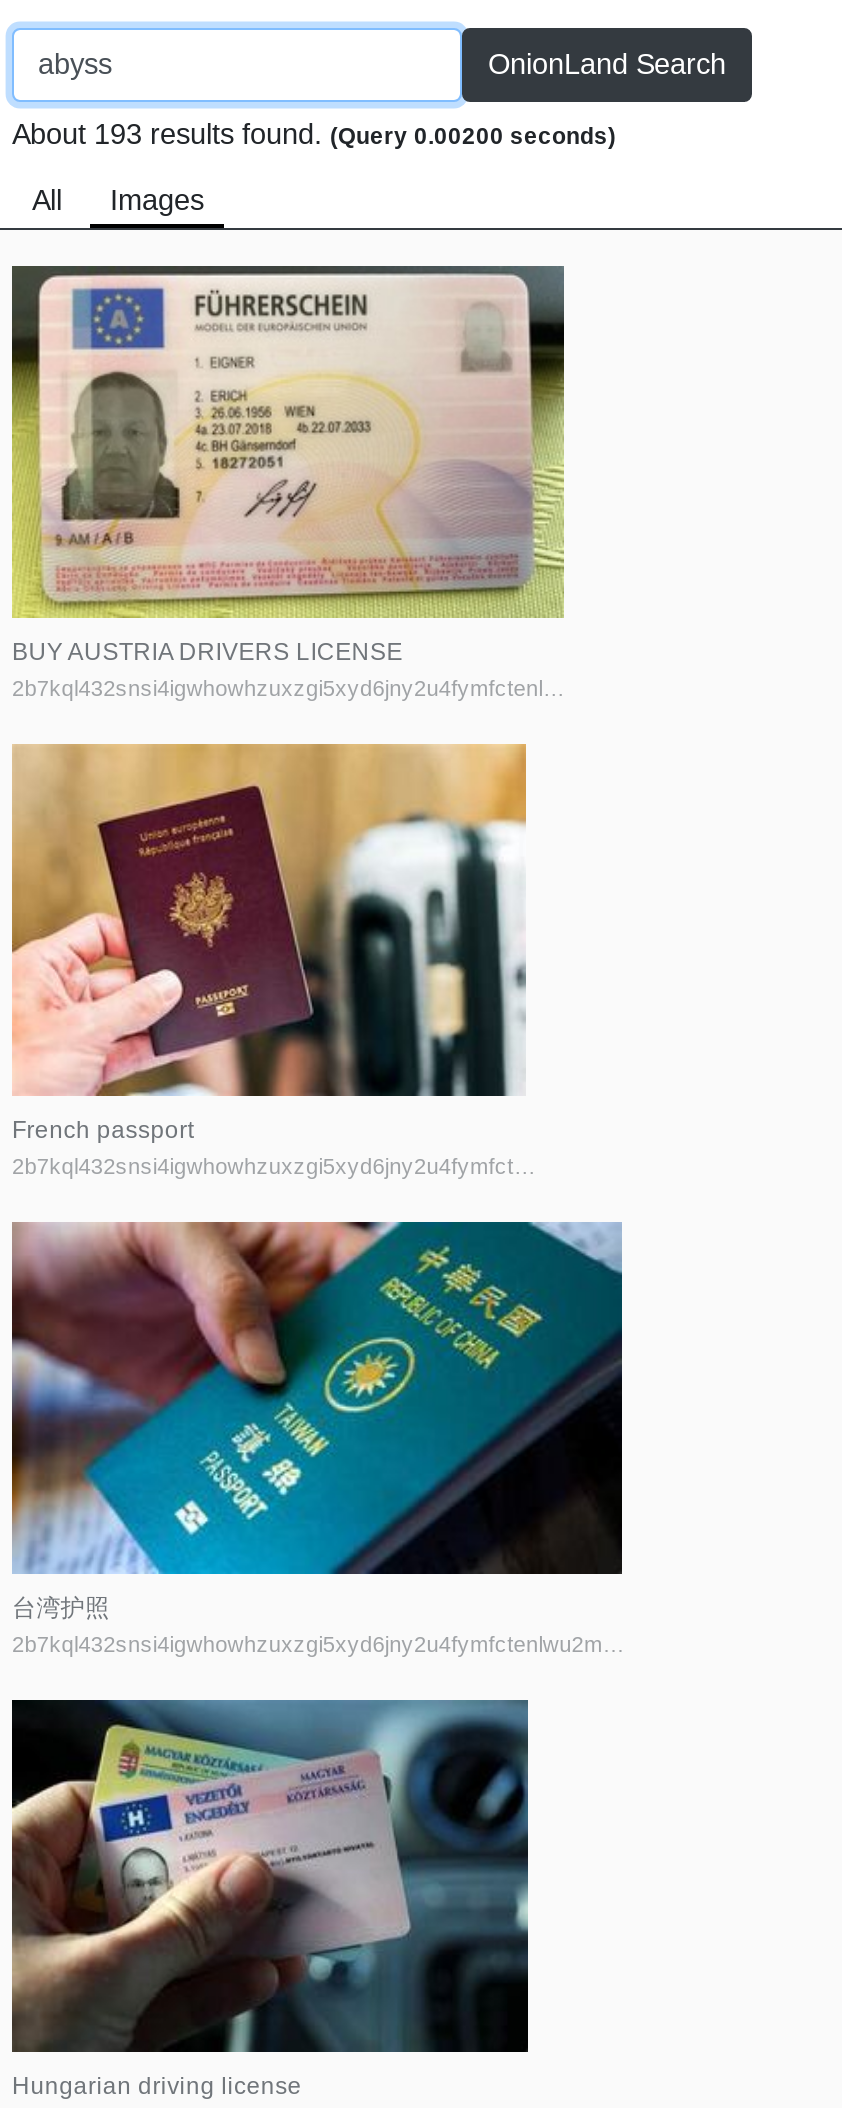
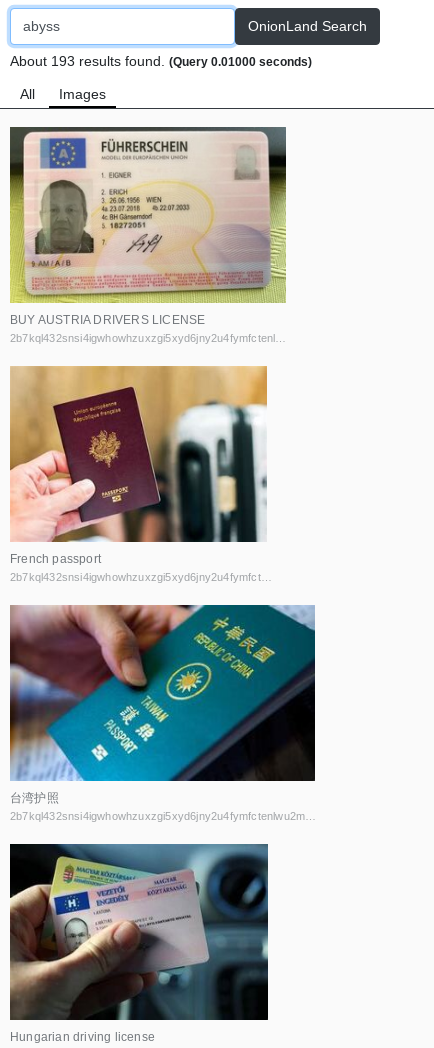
- About 193 results found. (Query 0.00200 seconds)
+ About 193 results found. (Query 0.01000 seconds)
